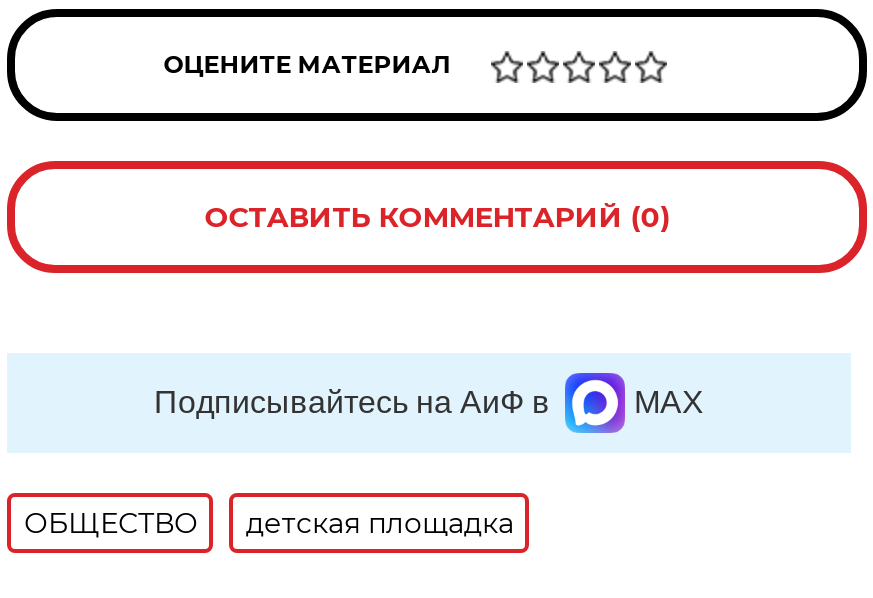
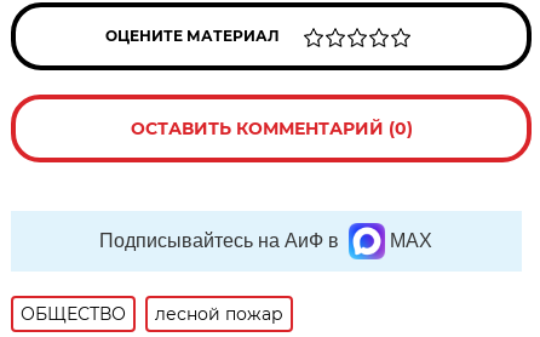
- детская площадка
+ лесной пожар
